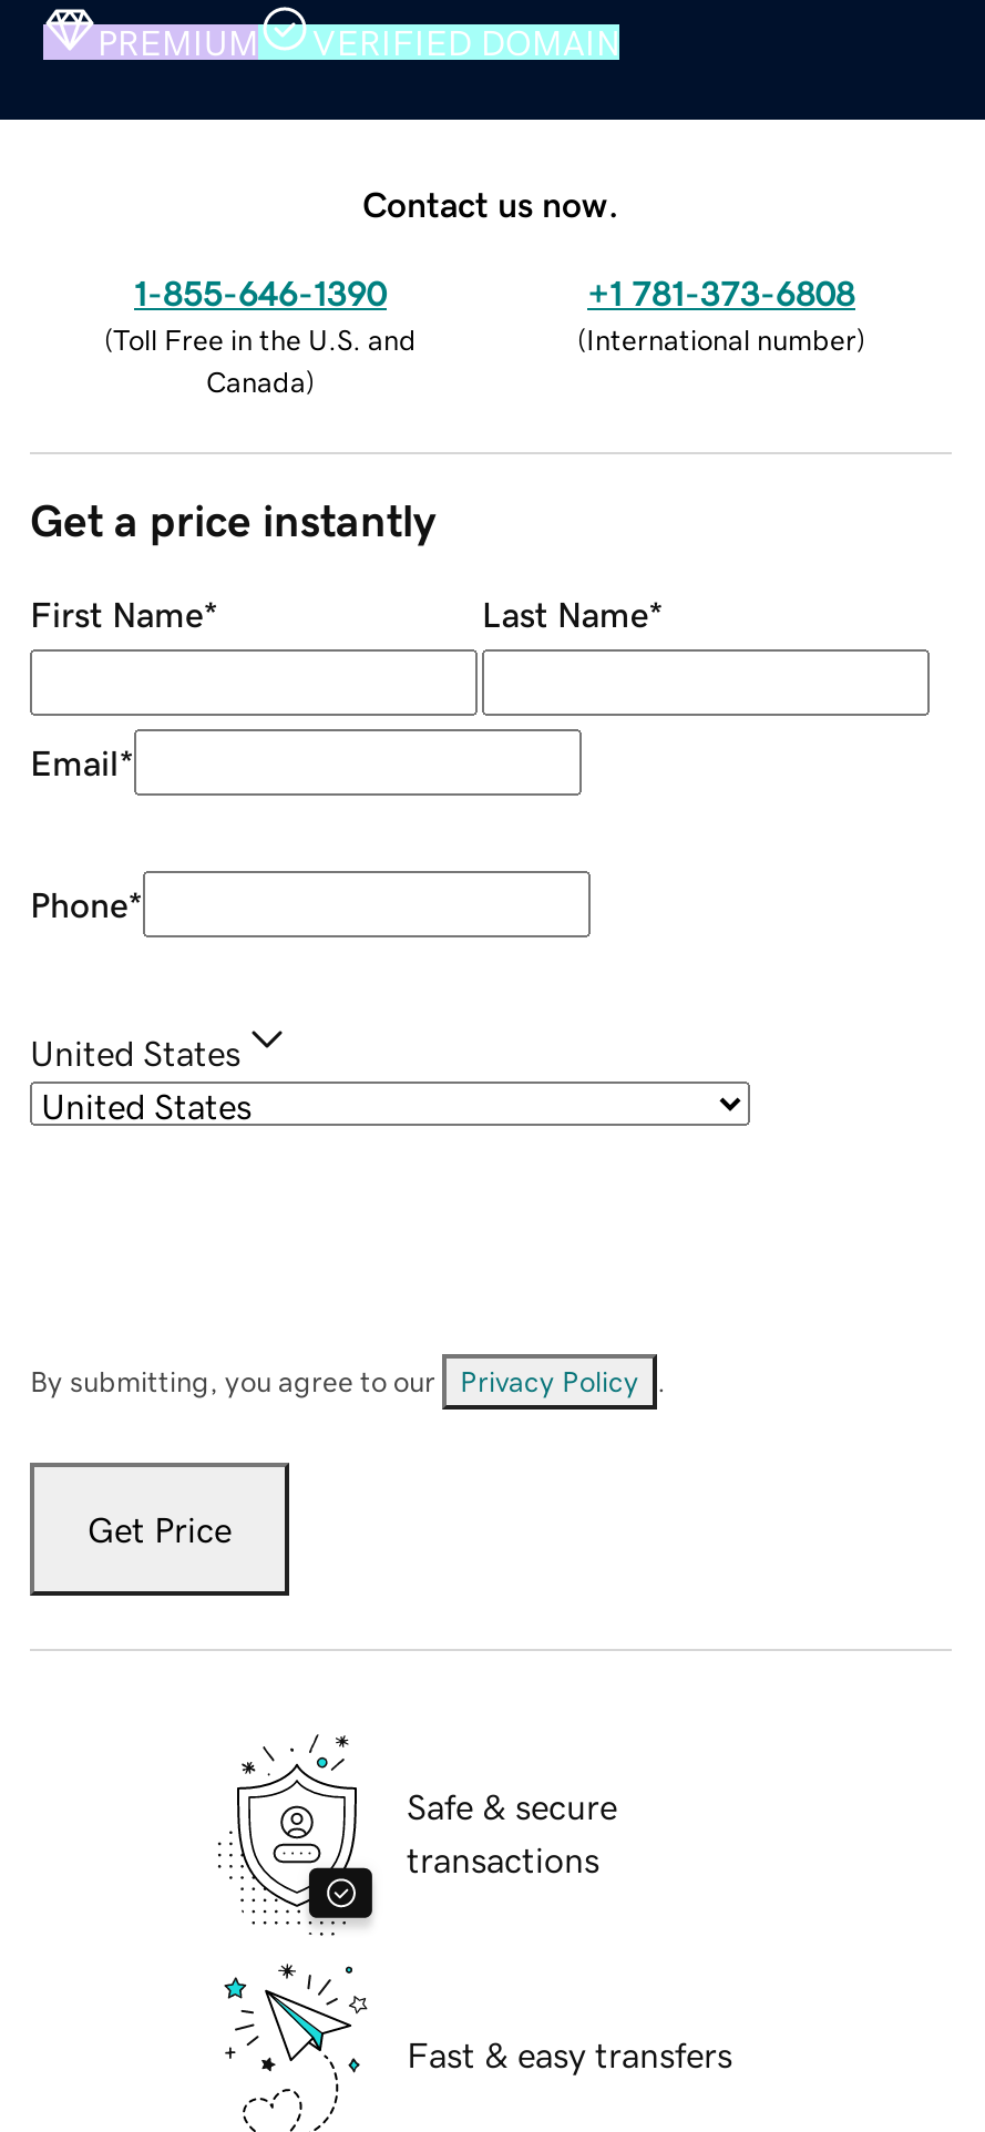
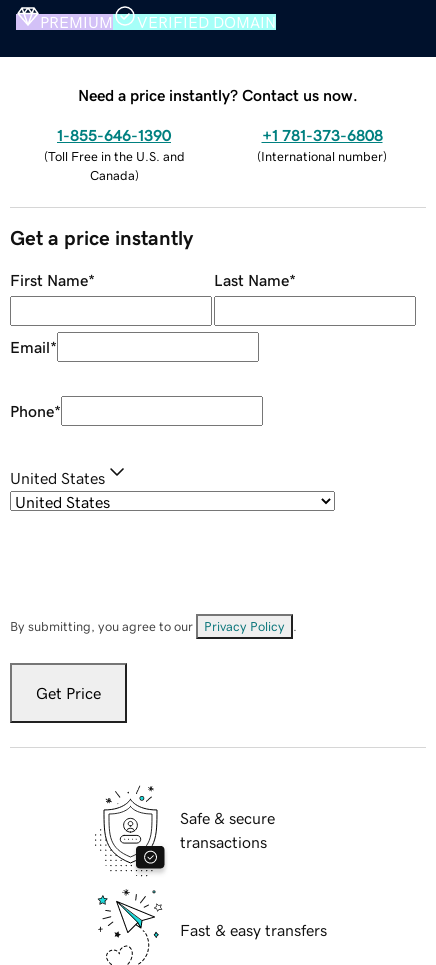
- Contact us now.
+ Need a price instantly? Contact us now.
